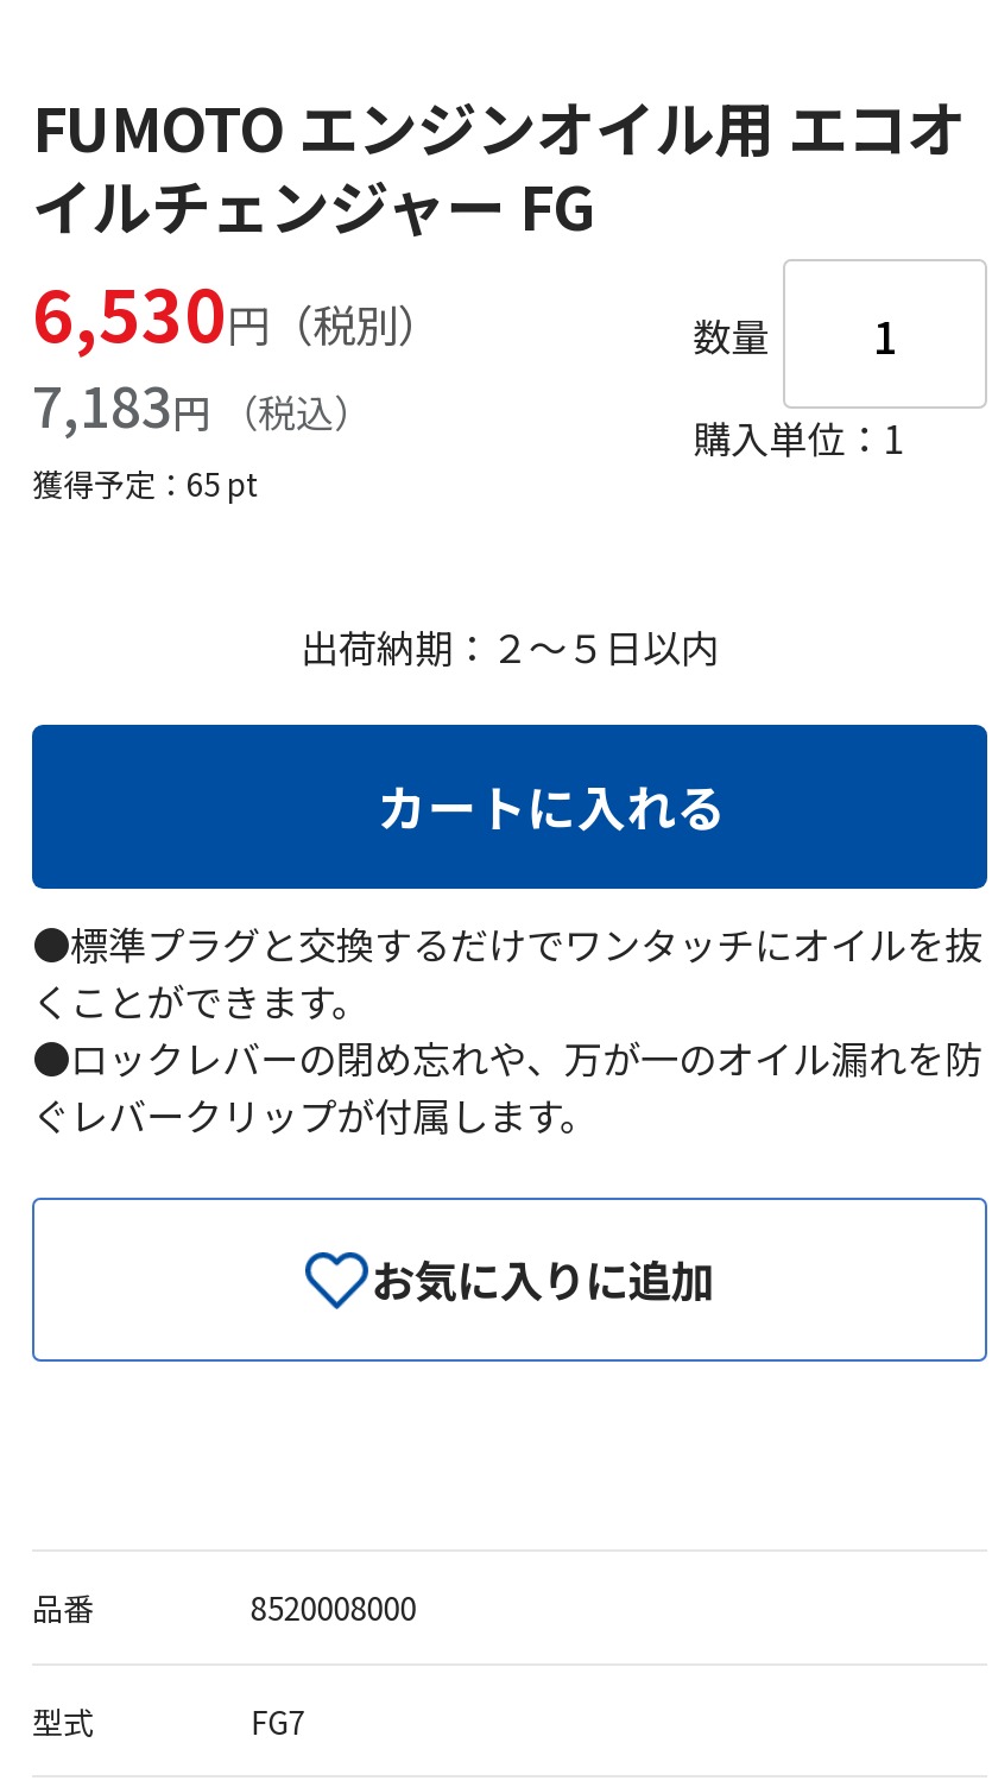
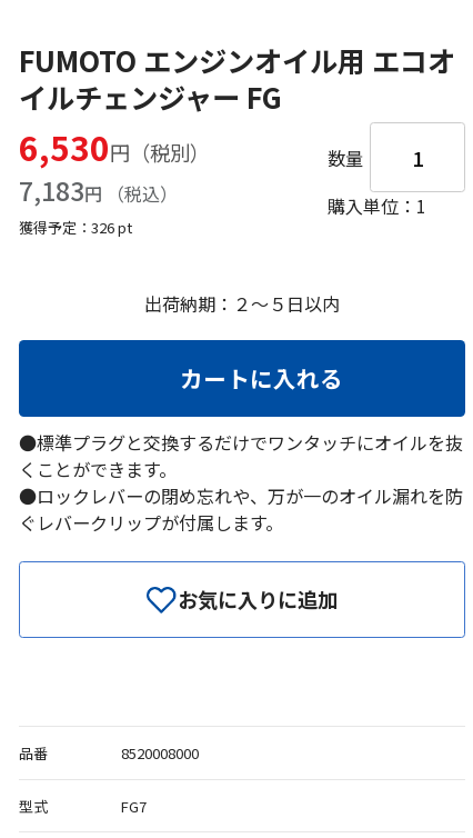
- 獲得予定：65 pt
+ 獲得予定：326 pt
